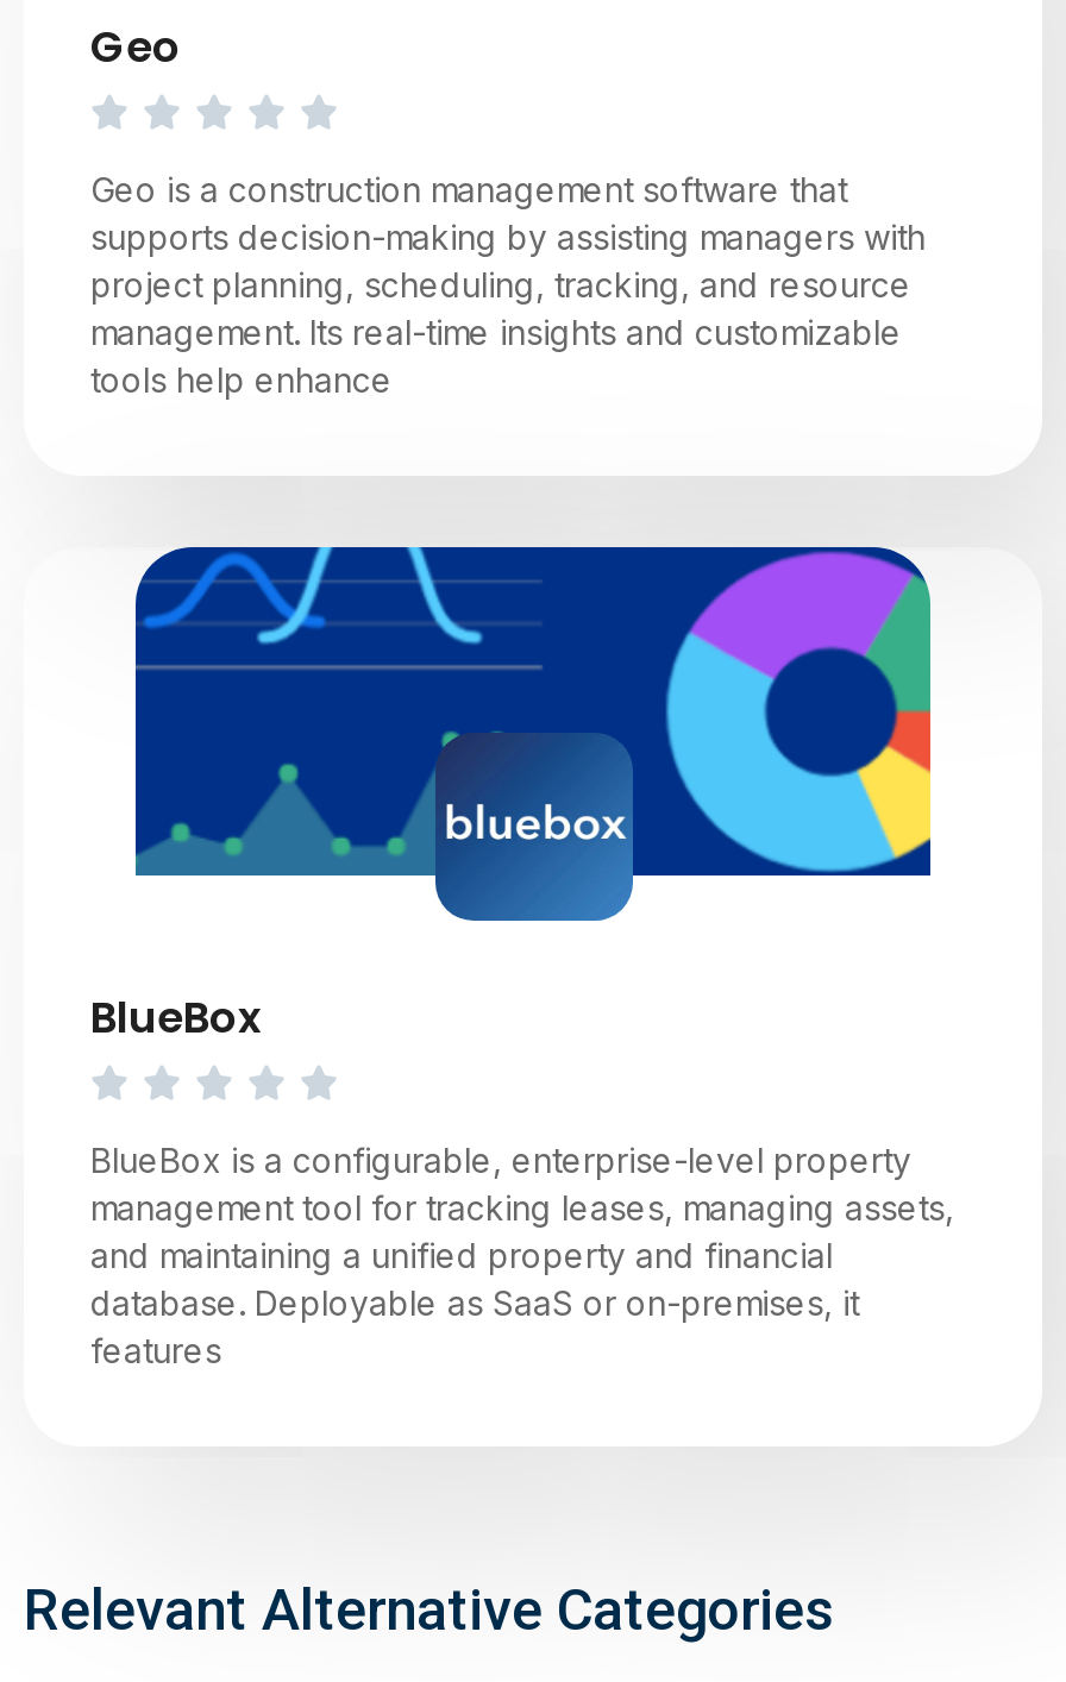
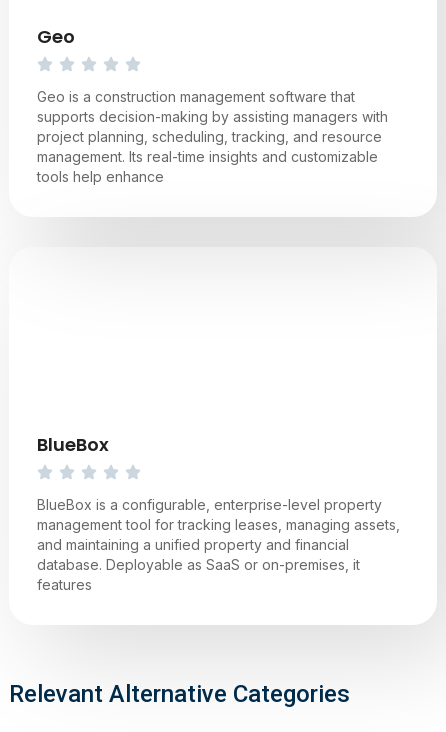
- [image]
